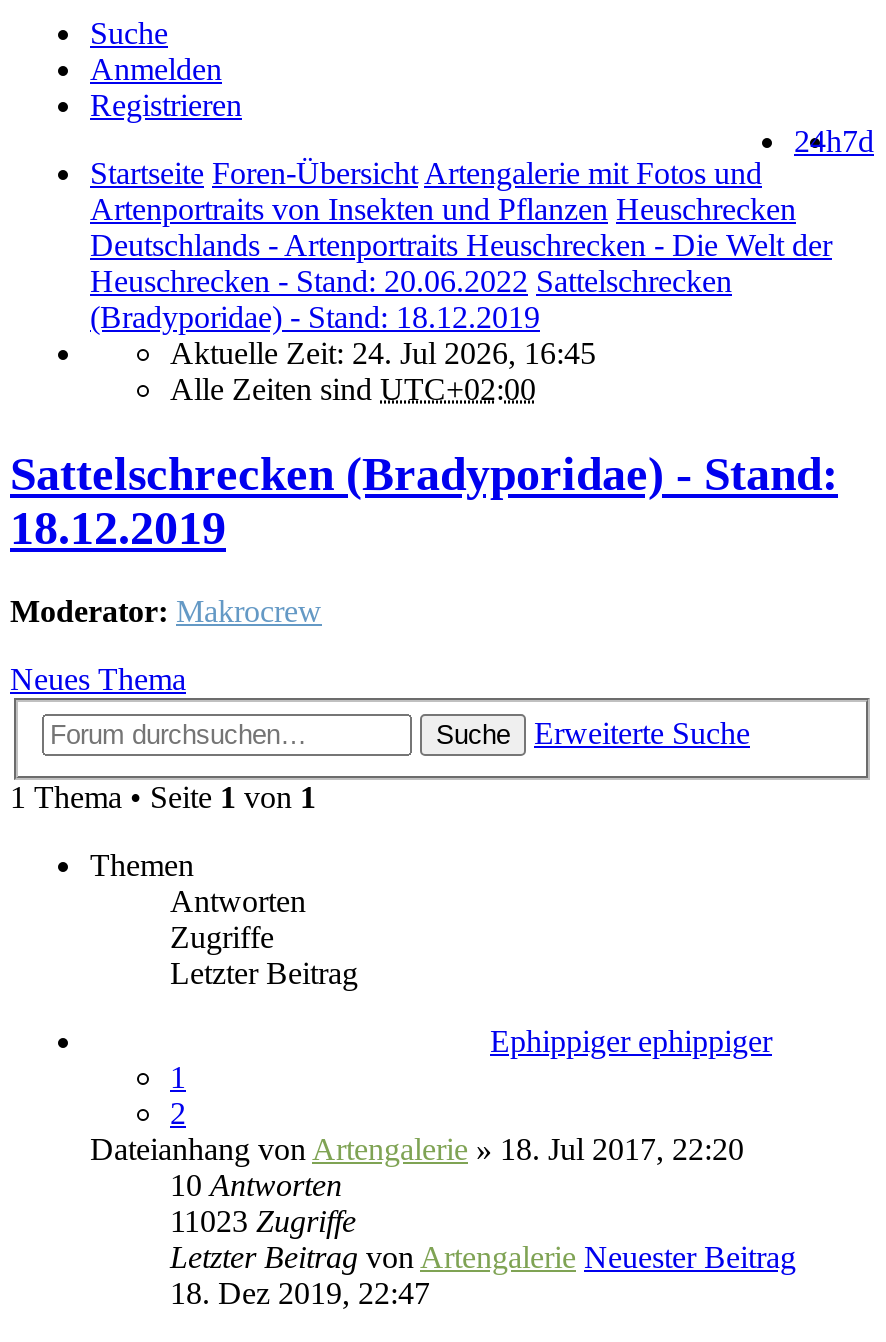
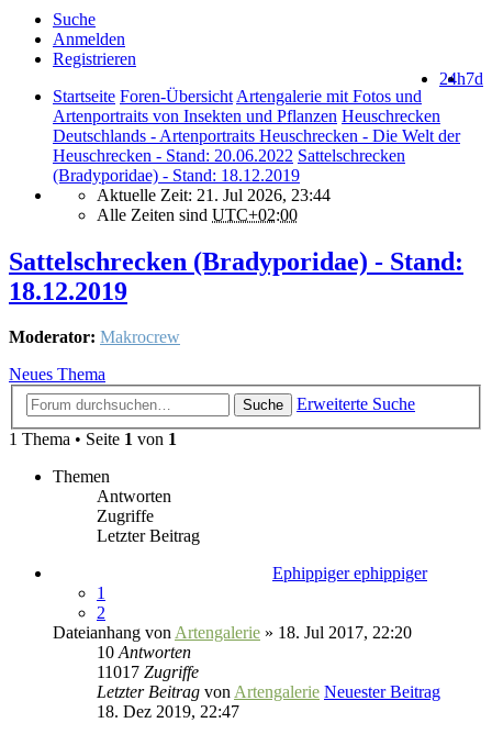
- Aktuelle Zeit: 24. Jul 2026, 16:45
+ Aktuelle Zeit: 21. Jul 2026, 23:44

- 11023 Zugriffe
+ 11017 Zugriffe
